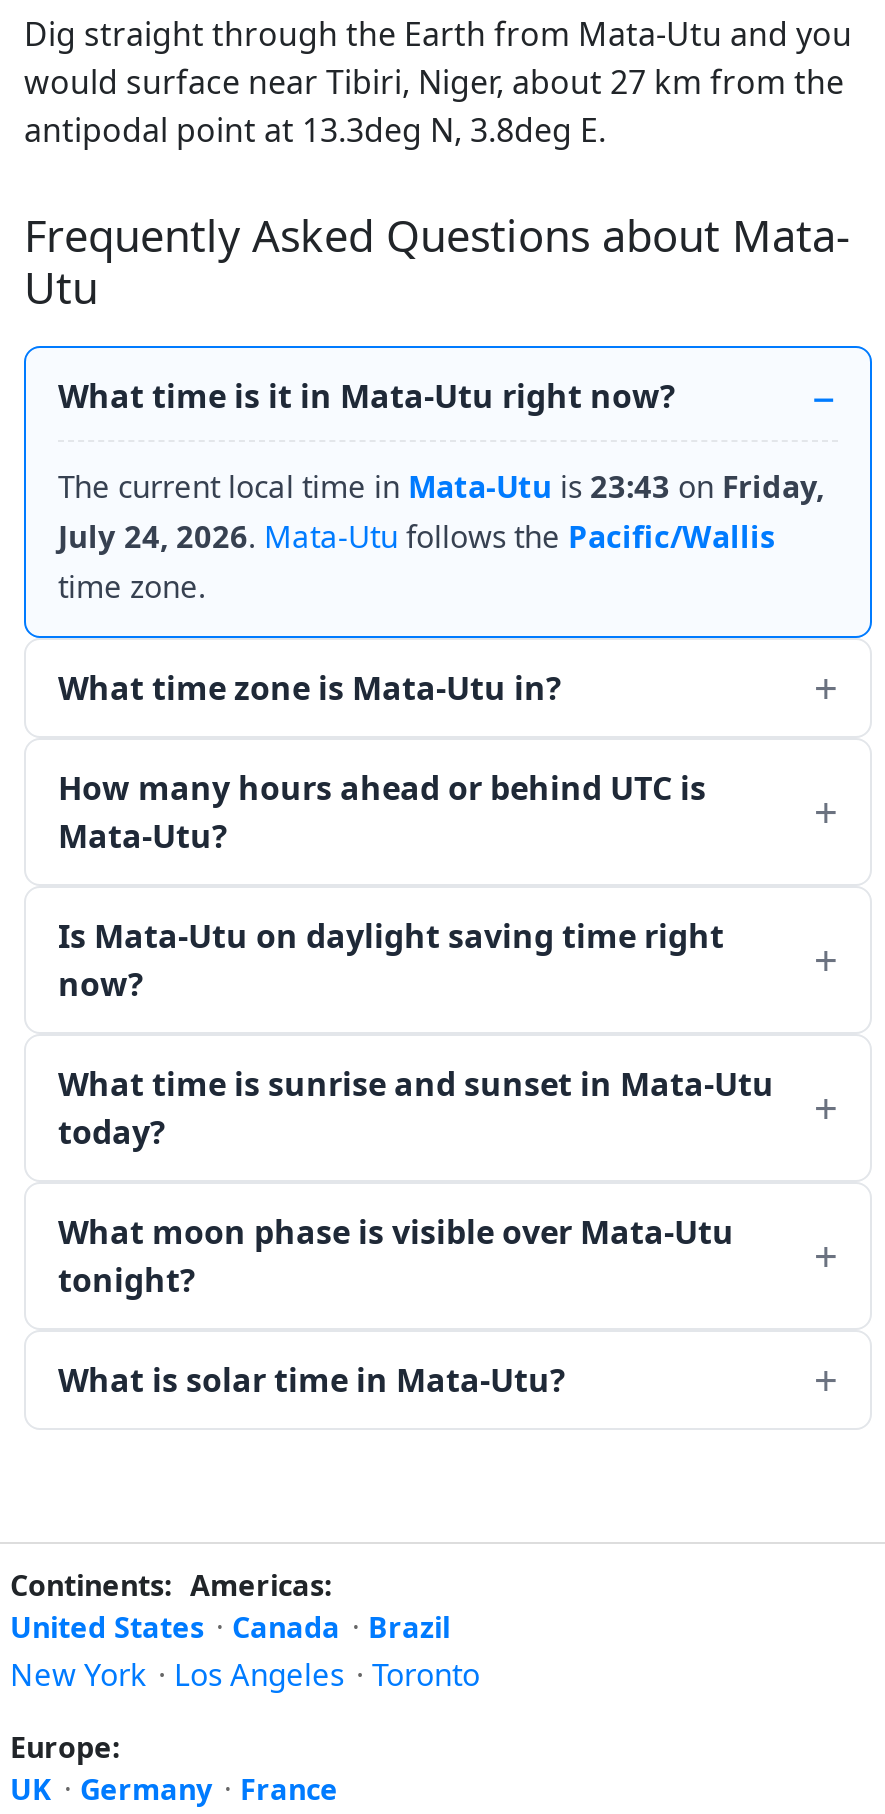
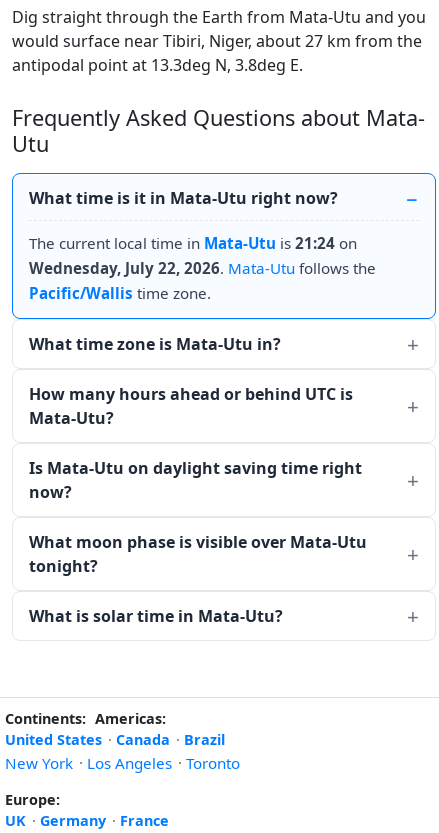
- The current local time in Mata-Utu is 23:43 on Friday,
- July 24, 2026. Mata-Utu follows the Pacific/Wallis
- time zone.
+ The current local time in Mata-Utu is 21:24 on
+ Wednesday, July 22, 2026. Mata-Utu follows the
+ Pacific/Wallis time zone.

- What time is sunrise and sunset in Mata-Utu
- today?
